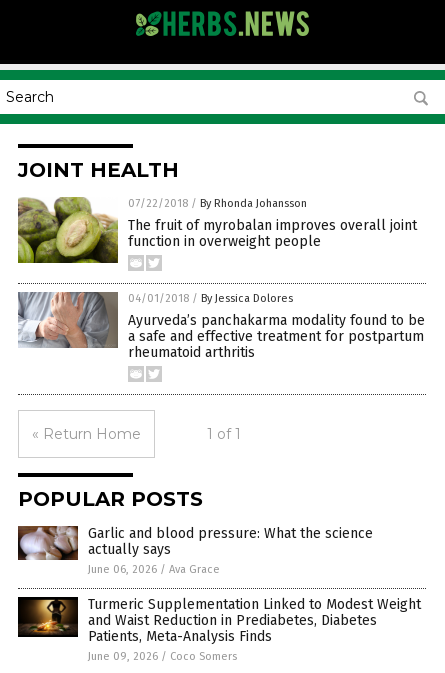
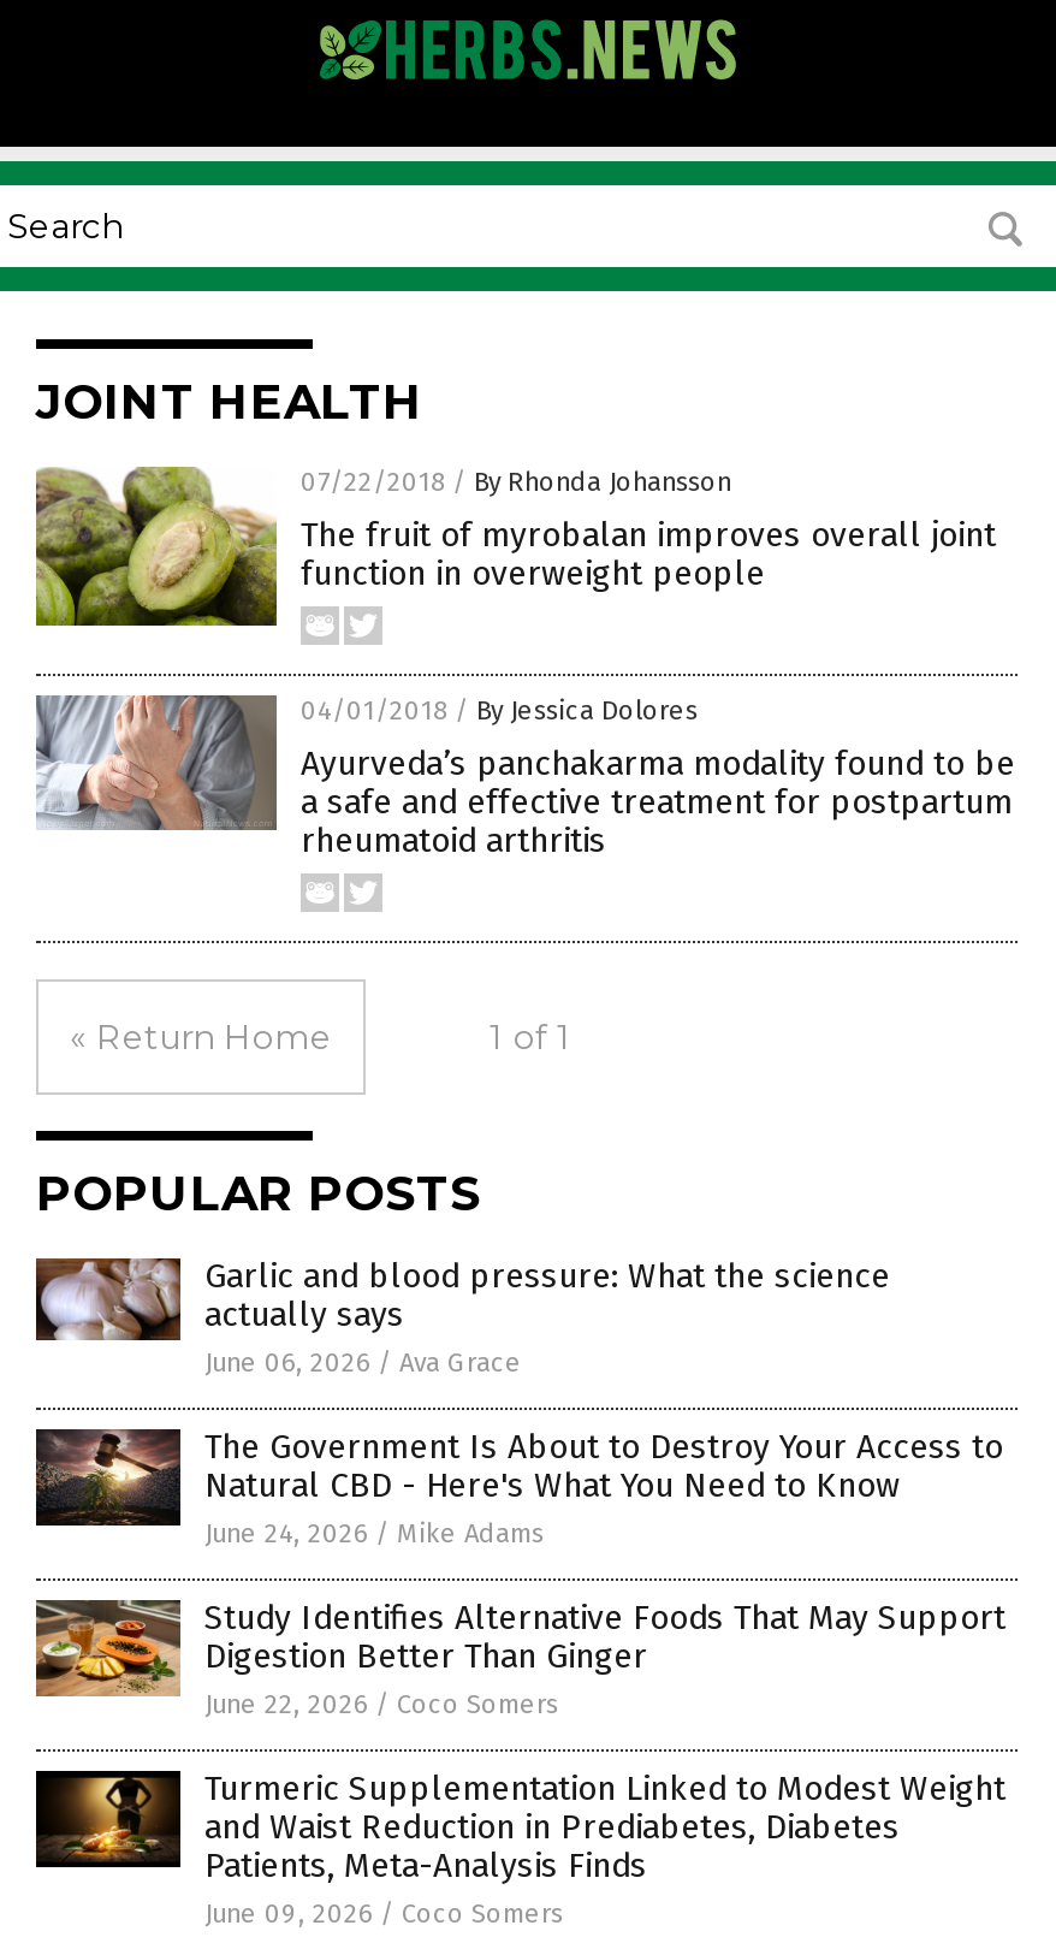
+ [image]

+ [image]
+ The Government Is About to Destroy Your Access to
+ Natural CBD - Here's What You Need to Know
+ June 24, 2026 / Mike Adams
+ Study Identifies Alternative Foods That May Support
+ Digestion Better Than Ginger
+ June 22, 2026 / Coco Somers
